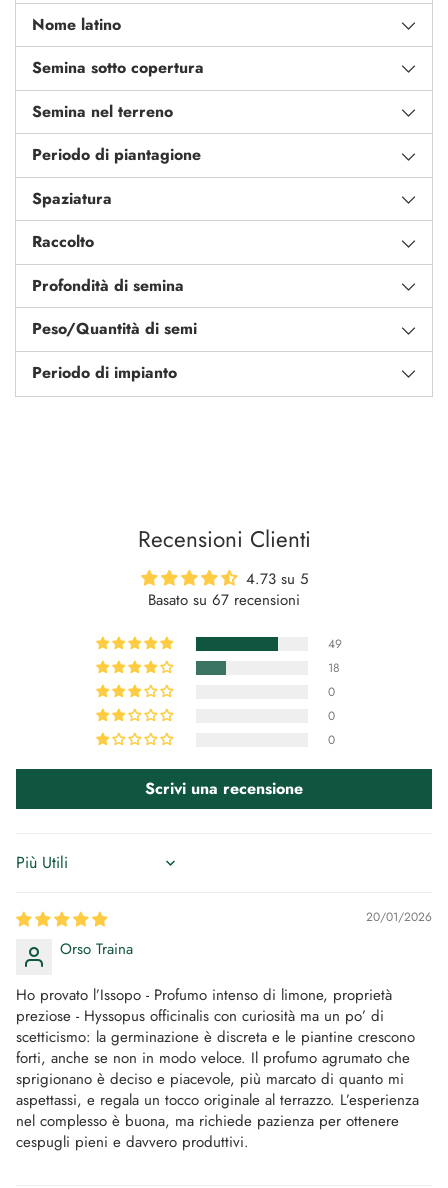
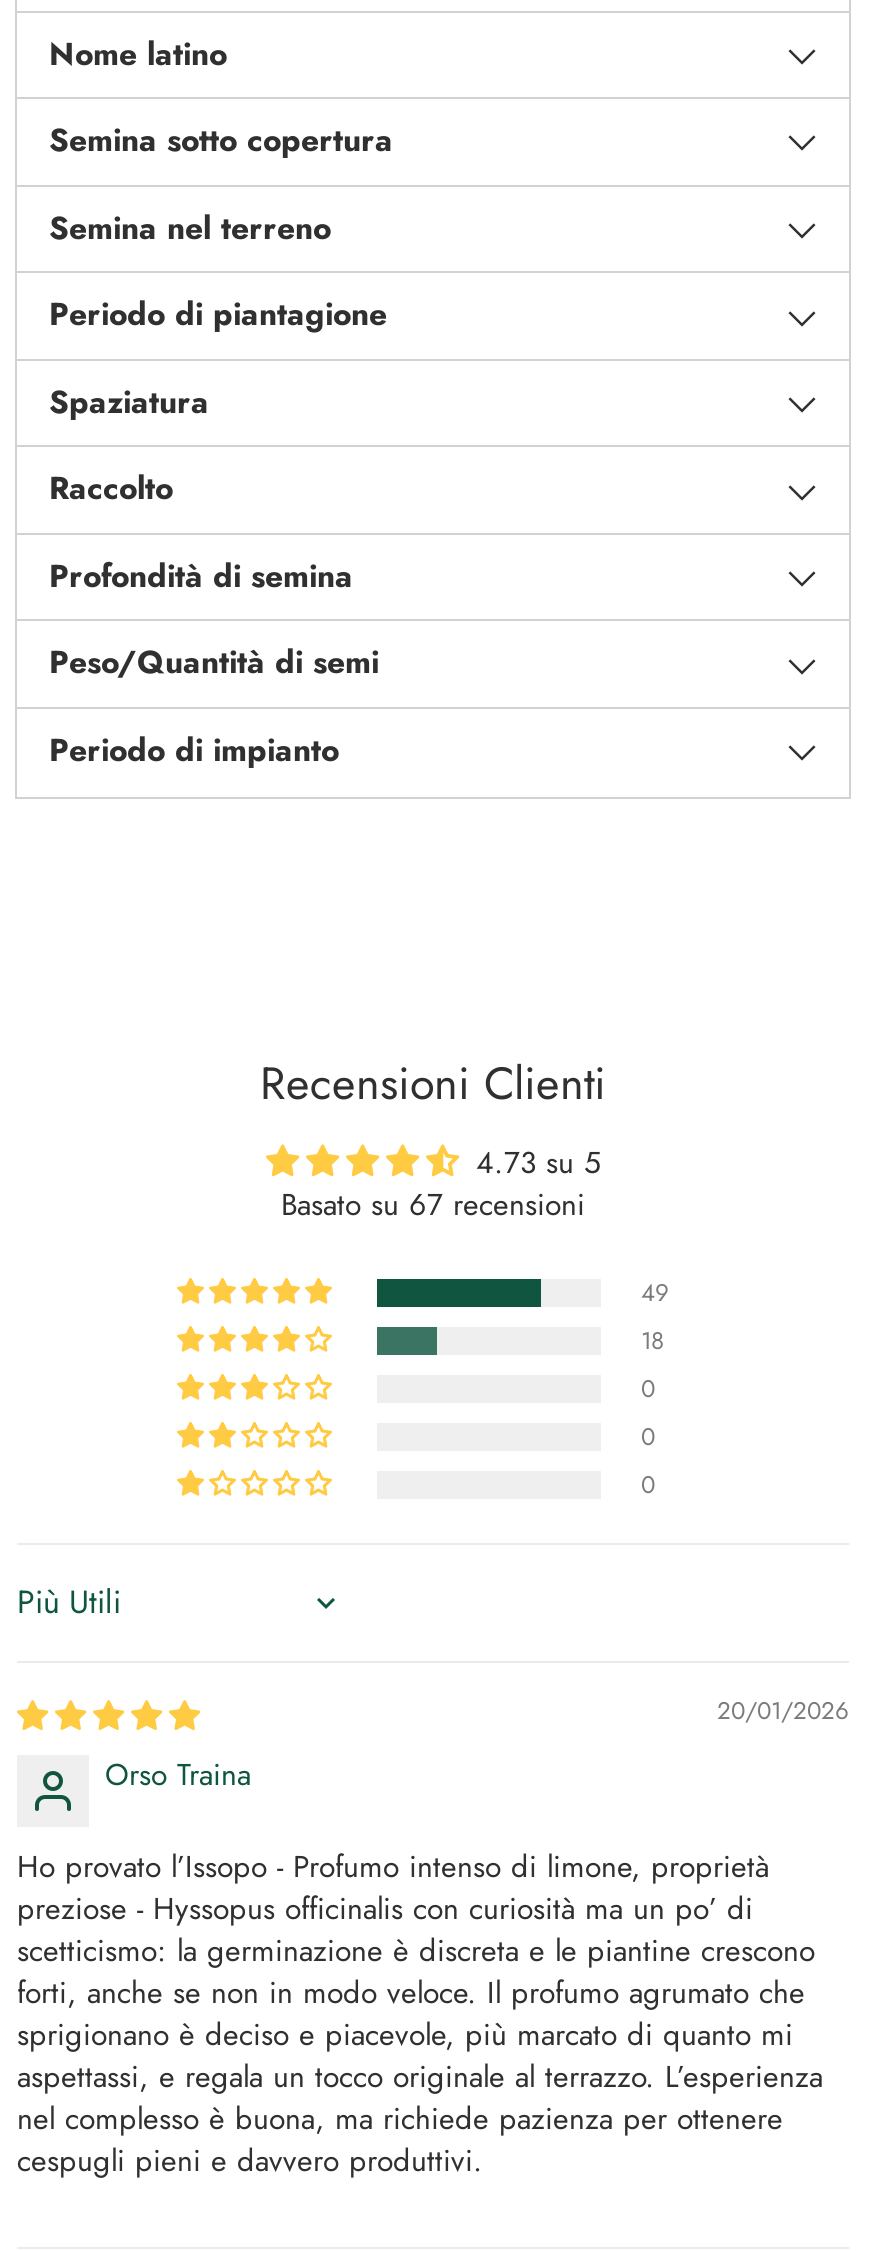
- Scrivi una recensione
